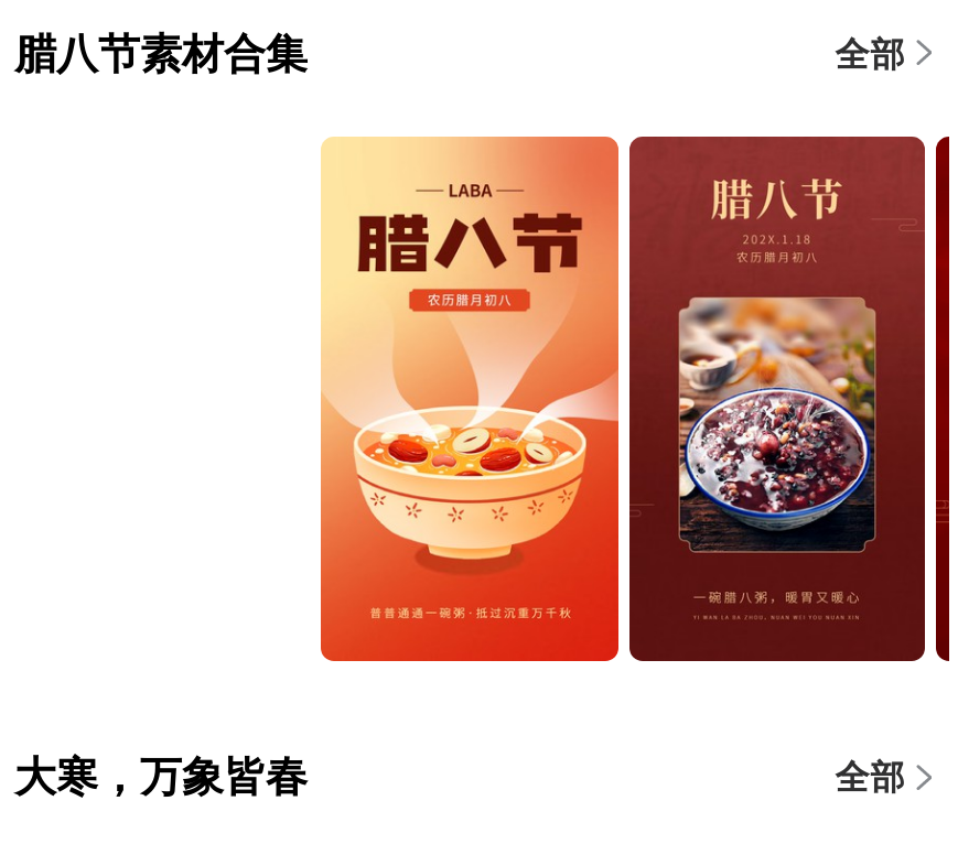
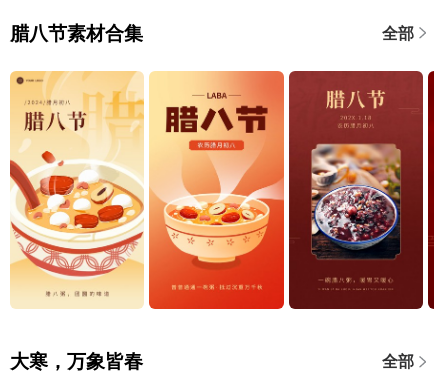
+ [image]
